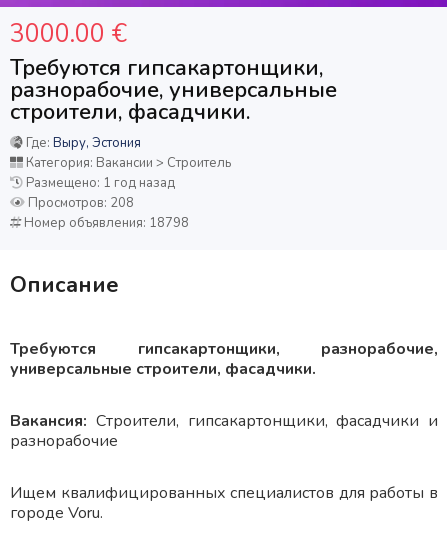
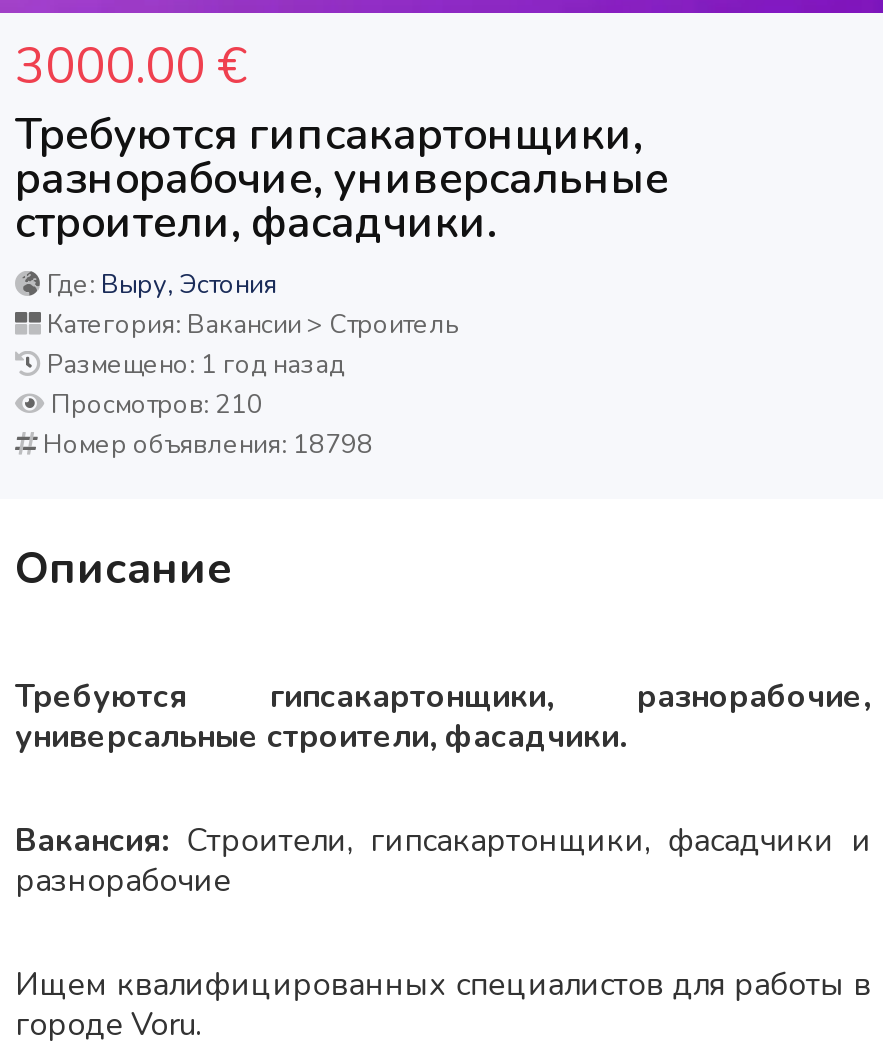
- Просмотров: 208
+ Просмотров: 210
